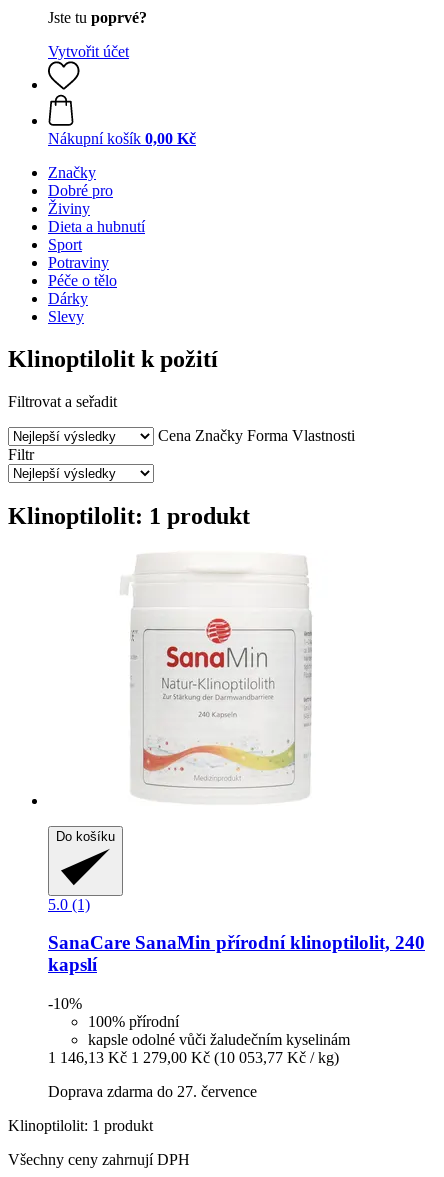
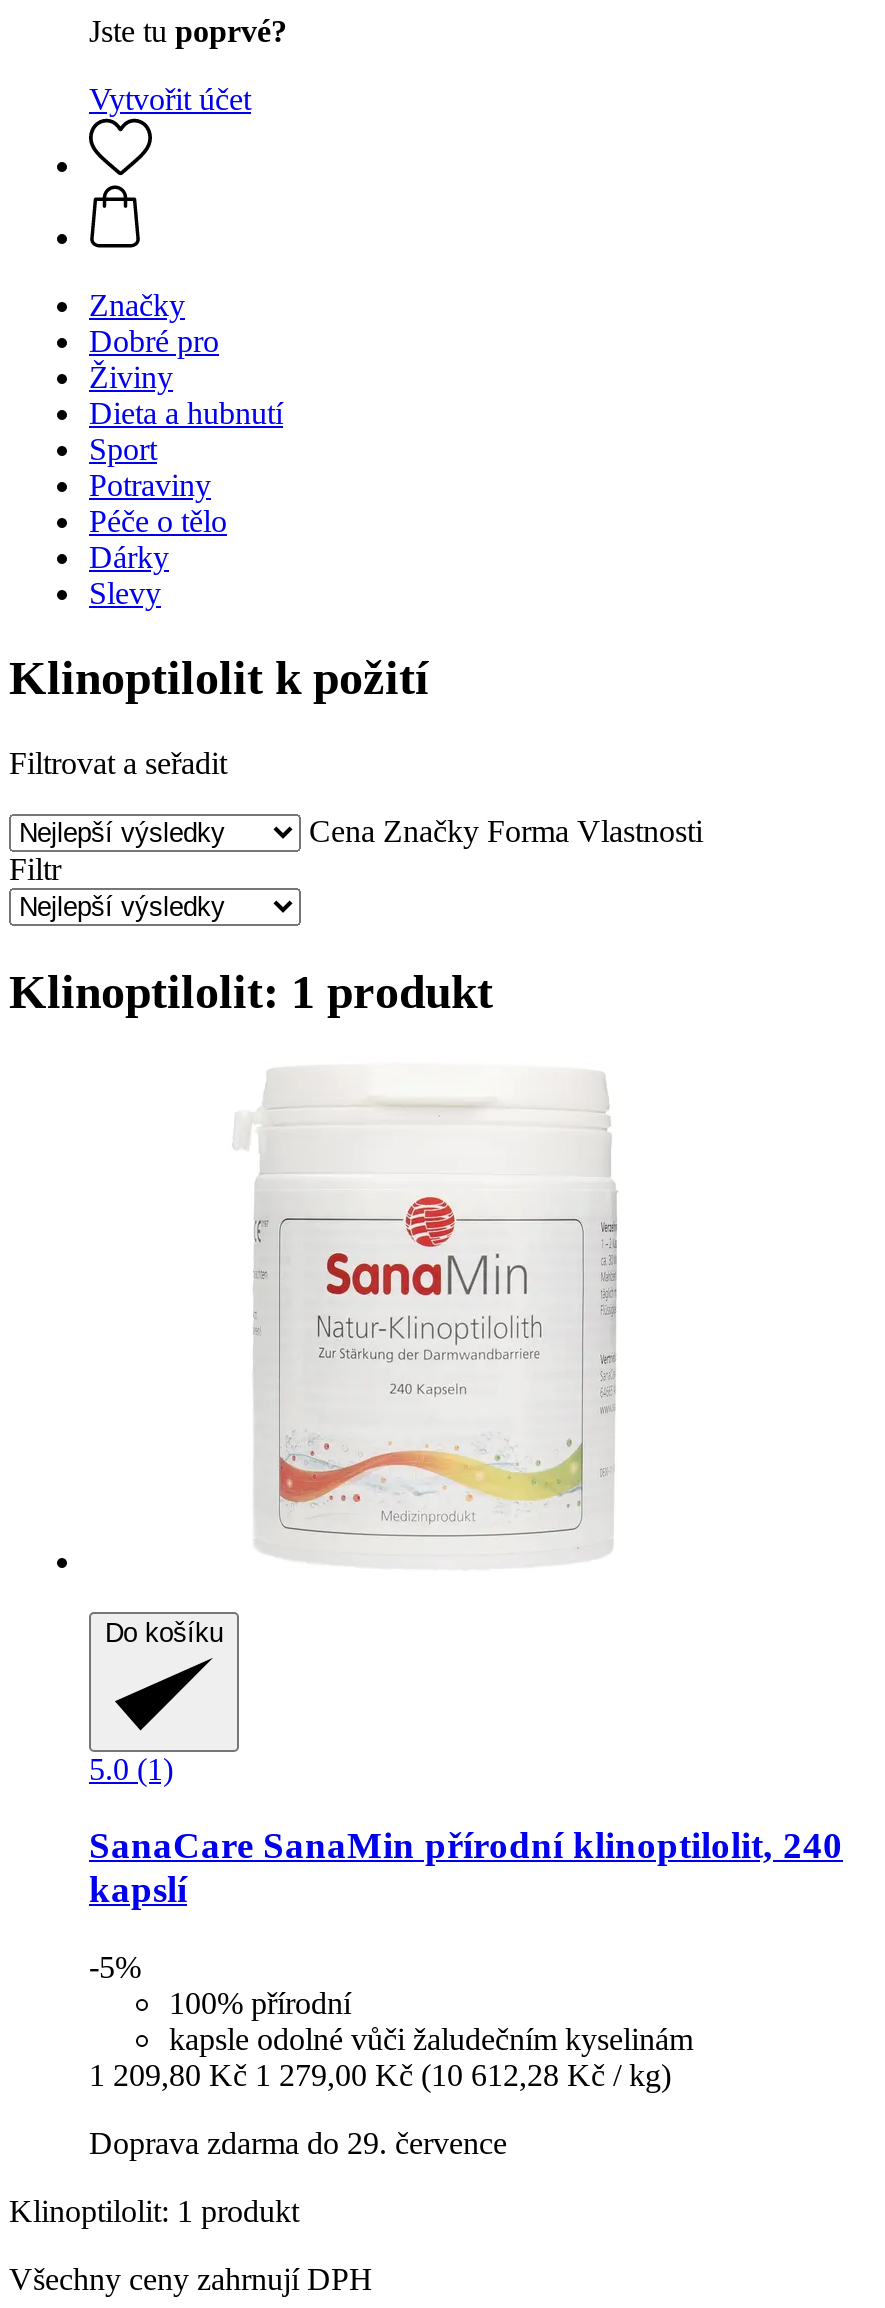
- Nákupní košík 0,00 Kč

- -10%
+ -5%

- 1 146,13 Kč 1 279,00 Kč (10 053,77 Kč / kg)
+ 1 209,80 Kč 1 279,00 Kč (10 612,28 Kč / kg)

- Doprava zdarma do 27. července
+ Doprava zdarma do 29. července
